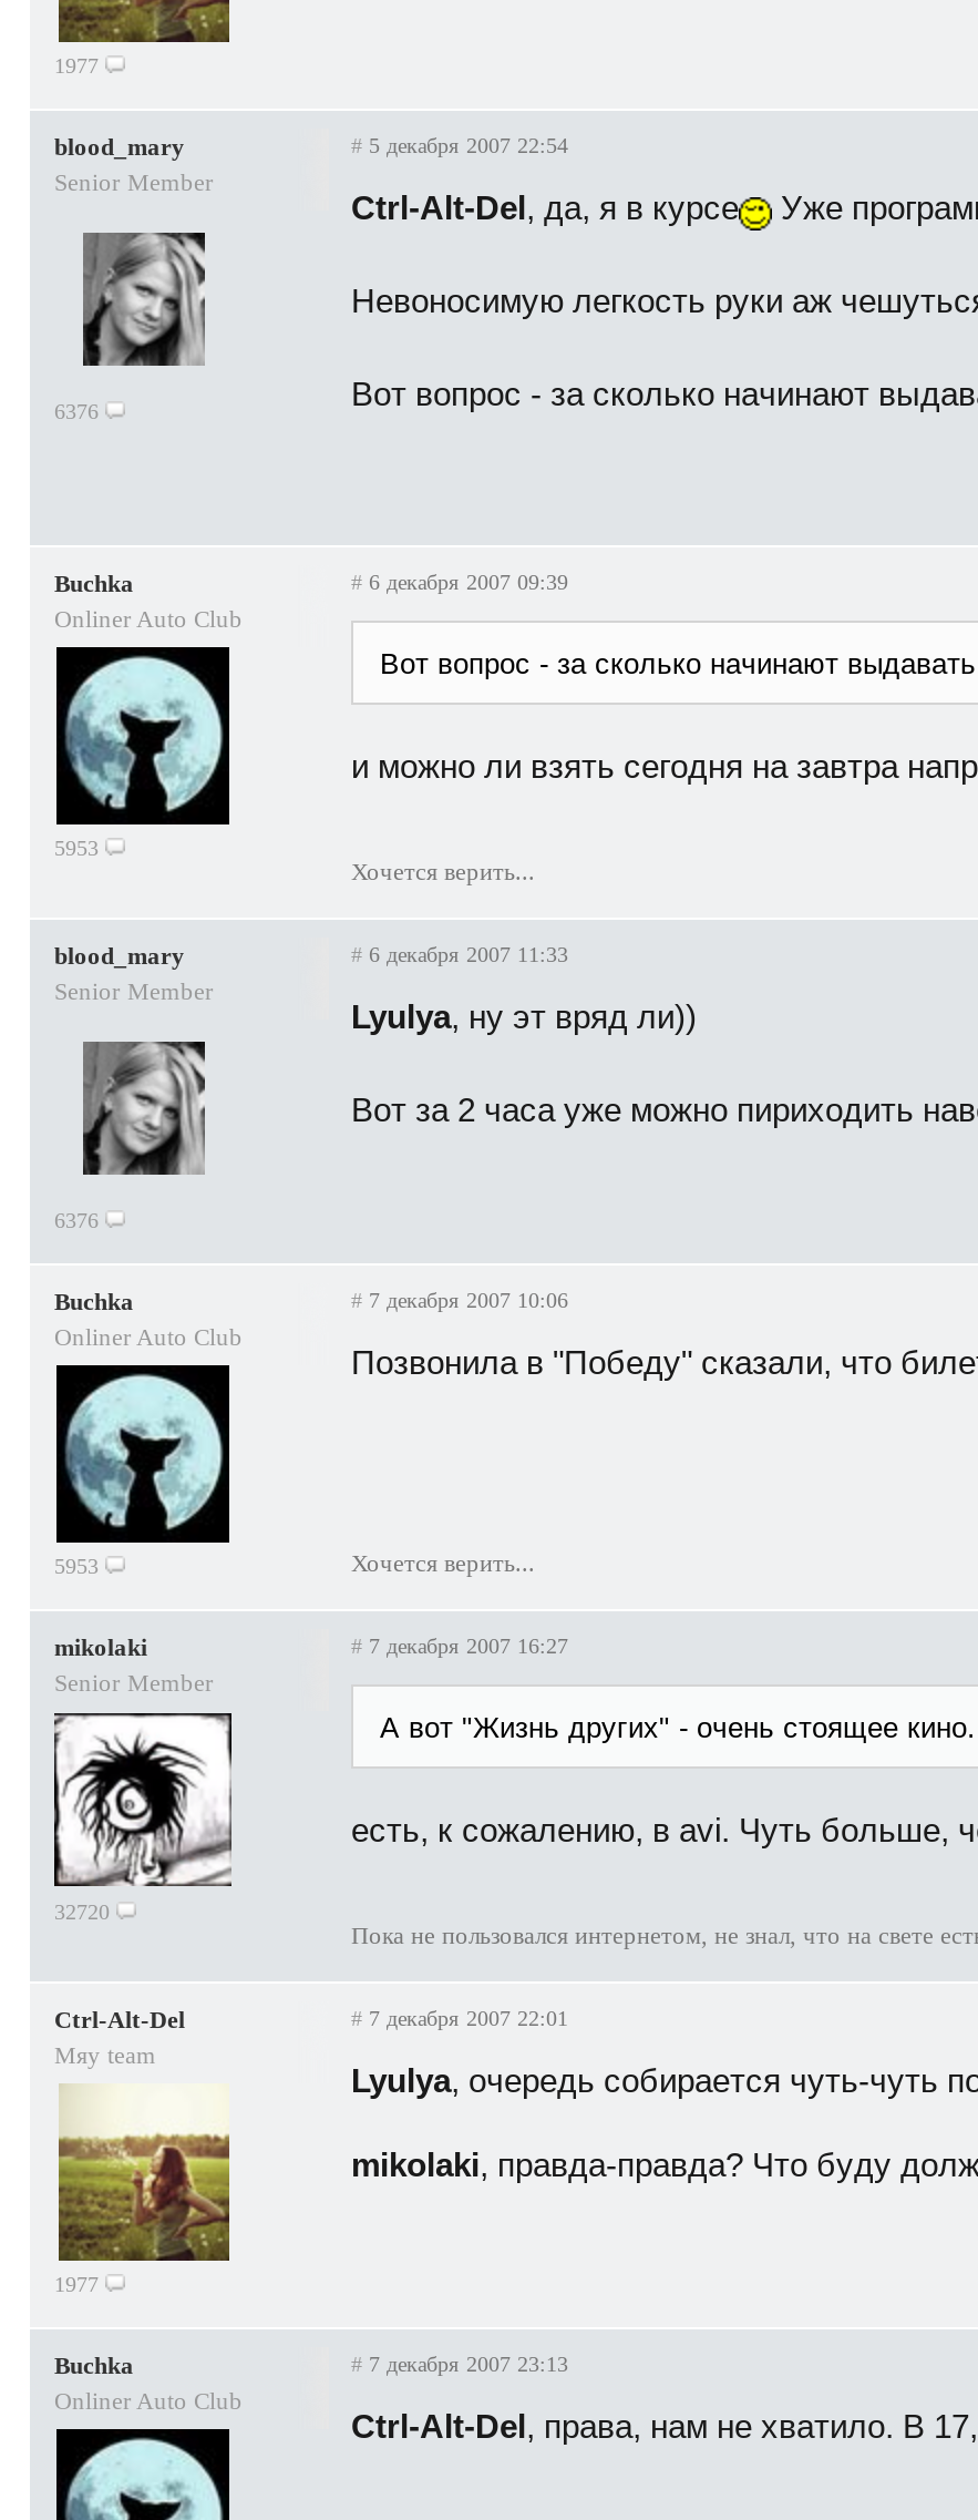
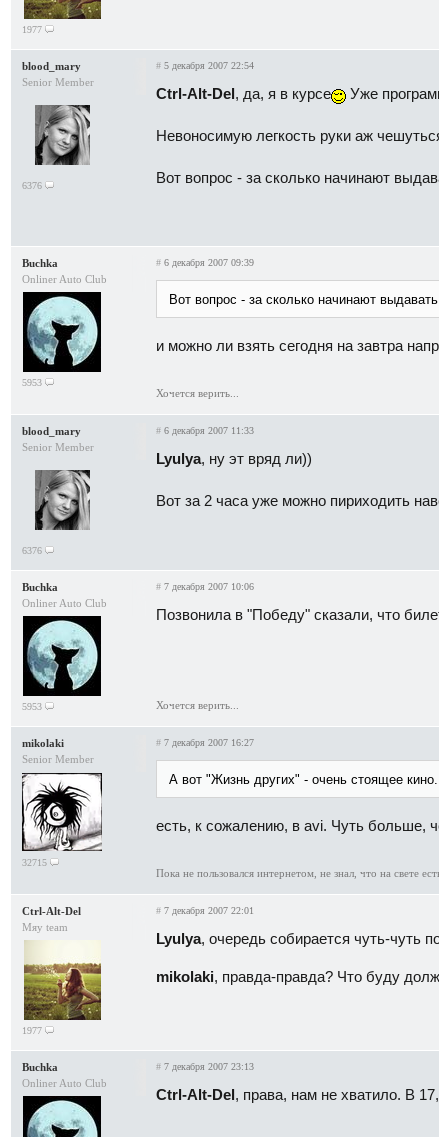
- 32720
+ 32715
